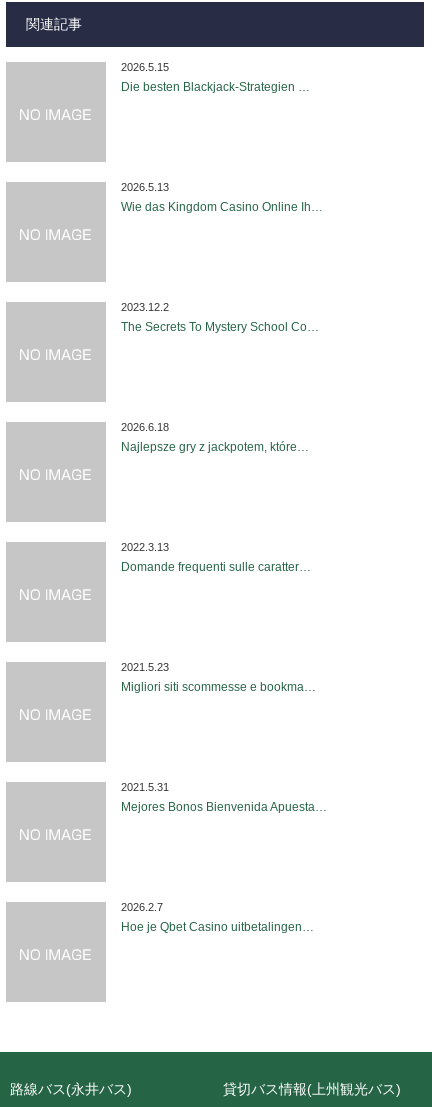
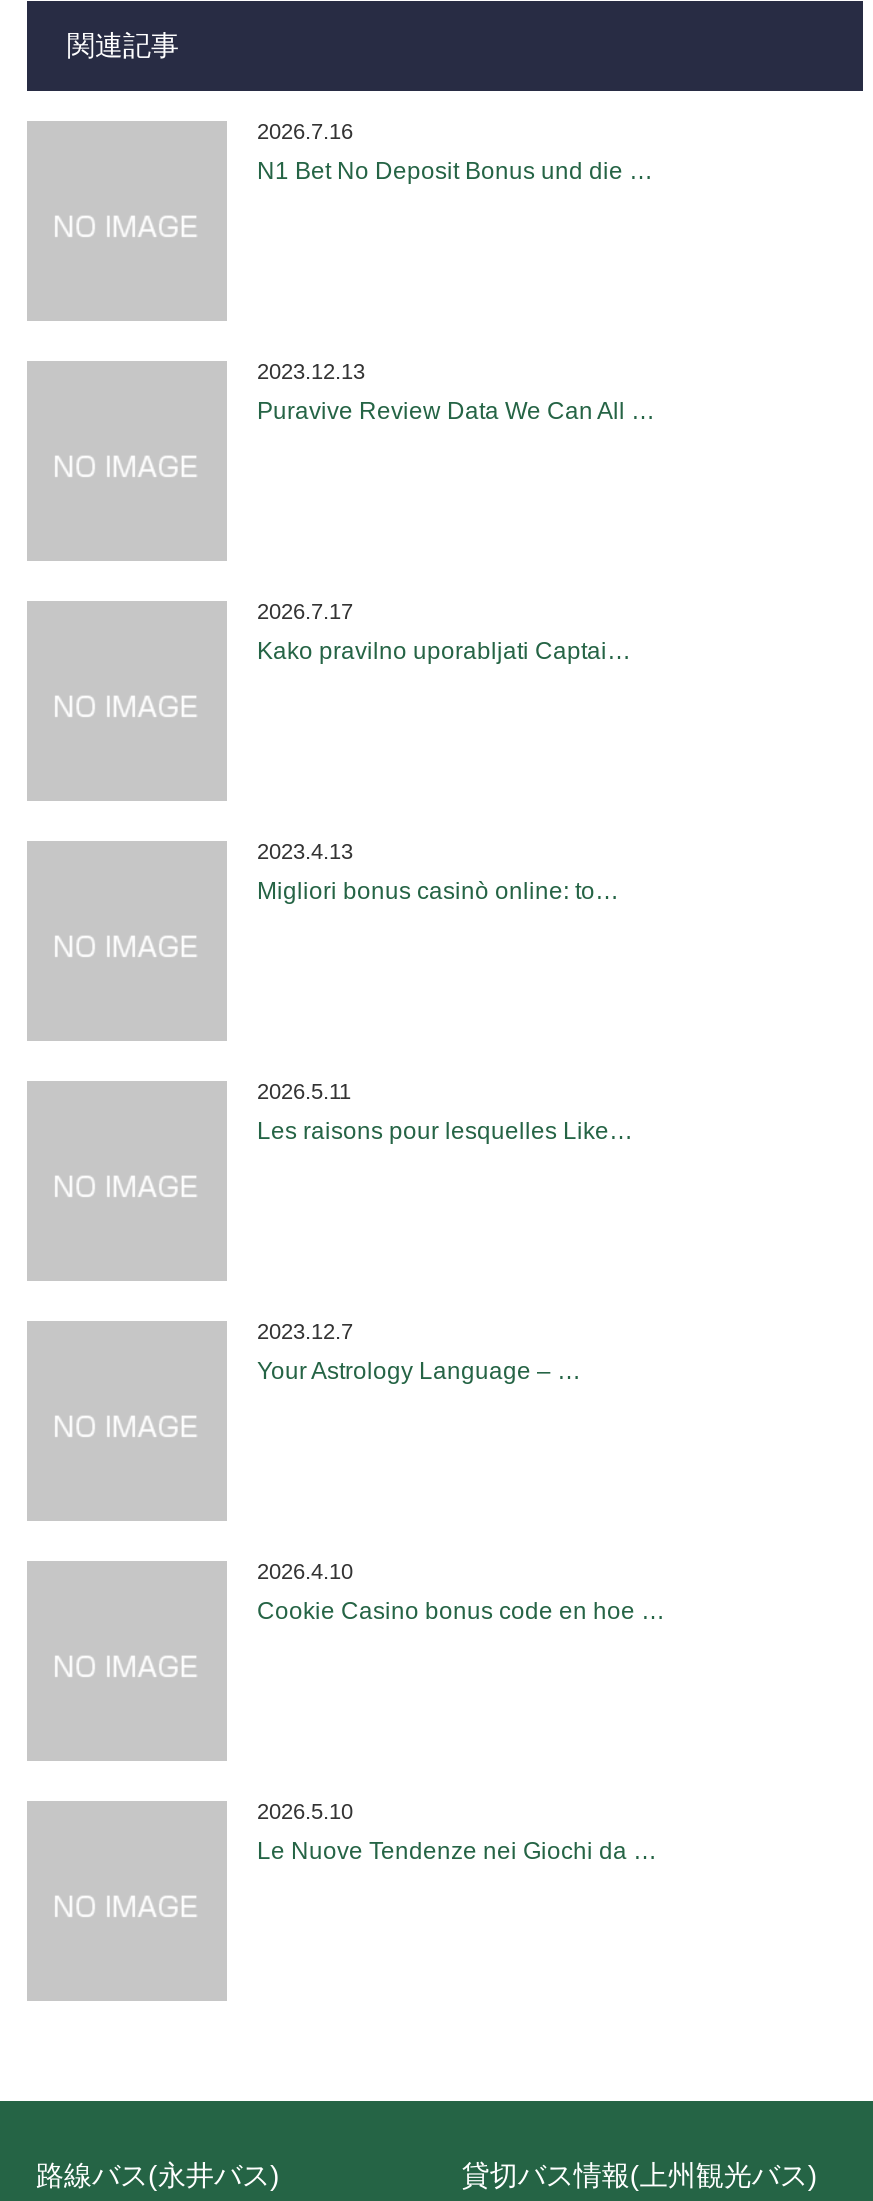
- 2026.5.15
+ 2026.7.16

- Die besten Blackjack-Strategien …
+ N1 Bet No Deposit Bonus und die …

- 2026.5.13
+ 2023.12.13

- Wie das Kingdom Casino Online Ih…
+ Puravive Review Data We Can All …

- 2023.12.2
+ 2026.7.17

- The Secrets To Mystery School Co…
+ Kako pravilno uporabljati Captai…

- 2026.6.18
+ 2023.4.13

- Najlepsze gry z jackpotem, które…
+ Migliori bonus casinò online: to…

- 2022.3.13
+ 2026.5.11

- Domande frequenti sulle caratter…
+ Les raisons pour lesquelles Like…

- 2021.5.23
+ 2023.12.7

- Migliori siti scommesse e bookma…
+ Your Astrology Language – …

- 2021.5.31
+ 2026.4.10

- Mejores Bonos Bienvenida Apuesta…
+ Cookie Casino bonus code en hoe …

- 2026.2.7
+ 2026.5.10

- Hoe je Qbet Casino uitbetalingen…
+ Le Nuove Tendenze nei Giochi da …
